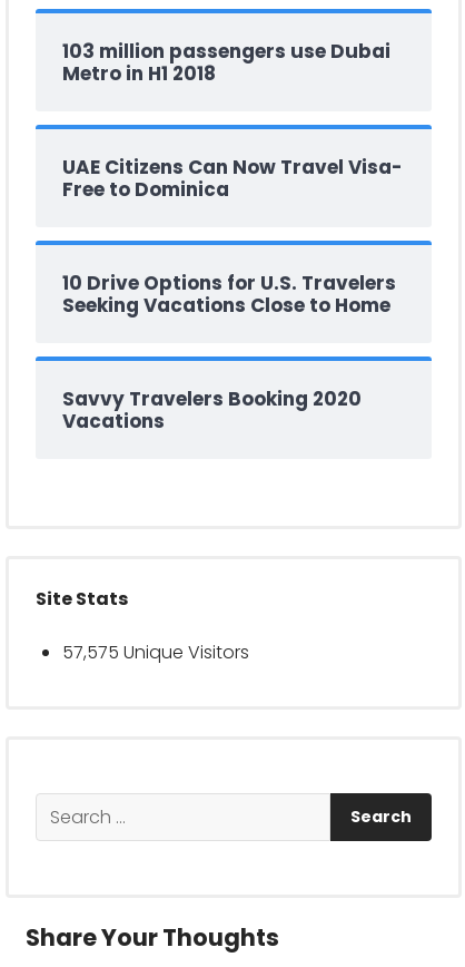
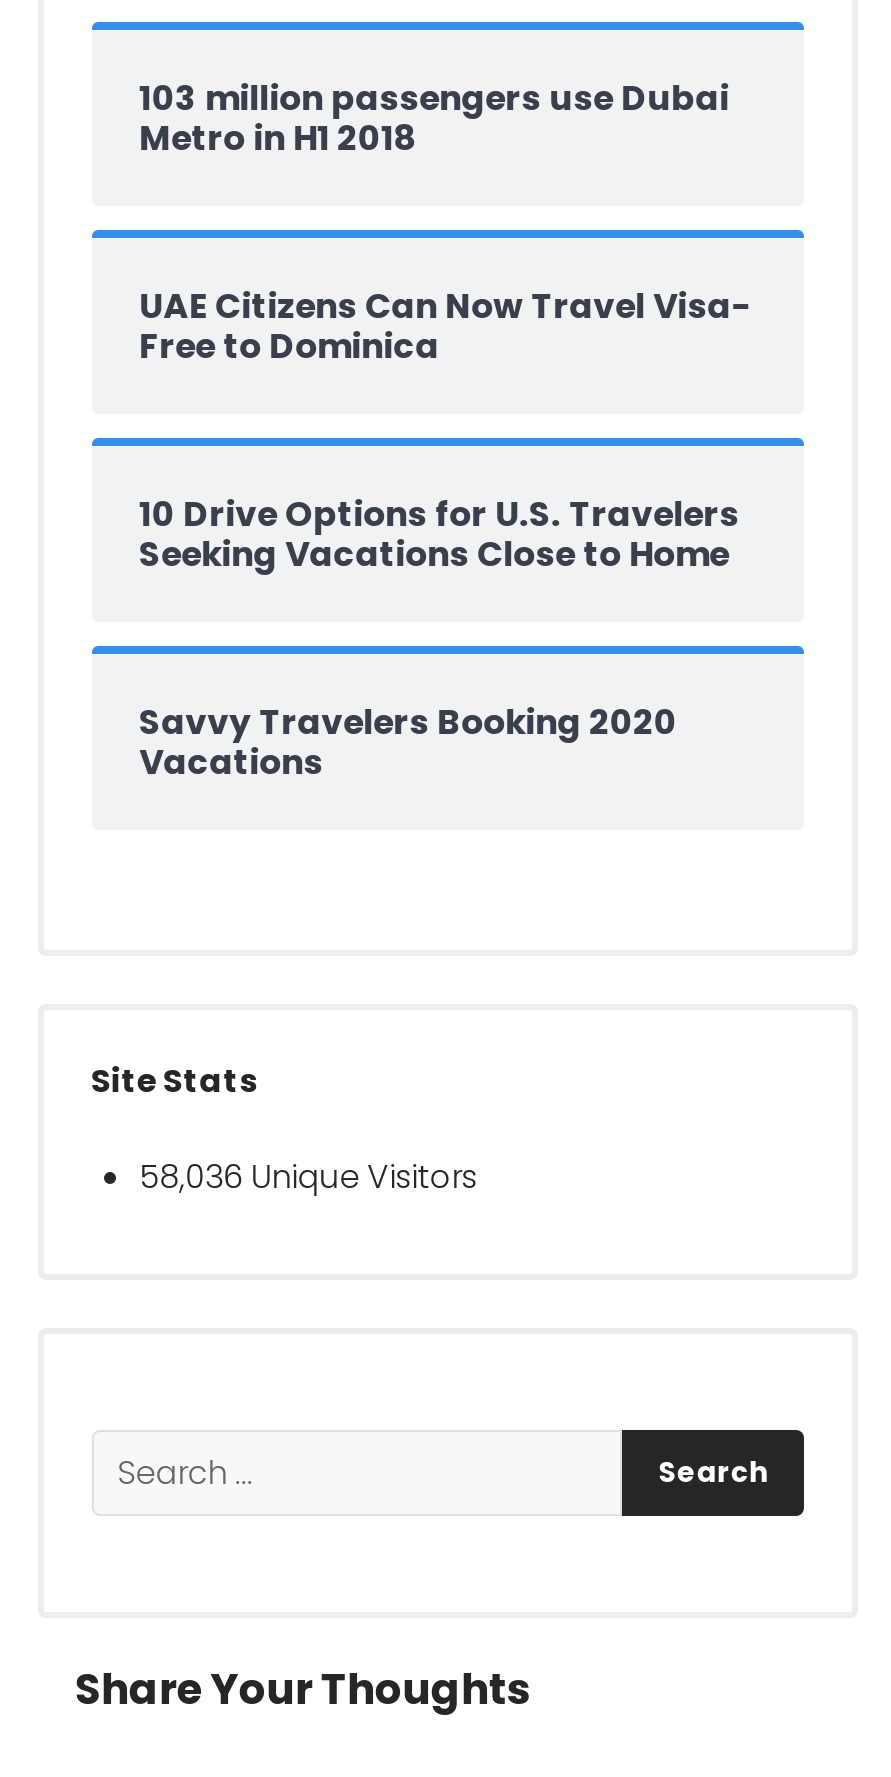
- 57,575 Unique Visitors
+ 58,036 Unique Visitors
